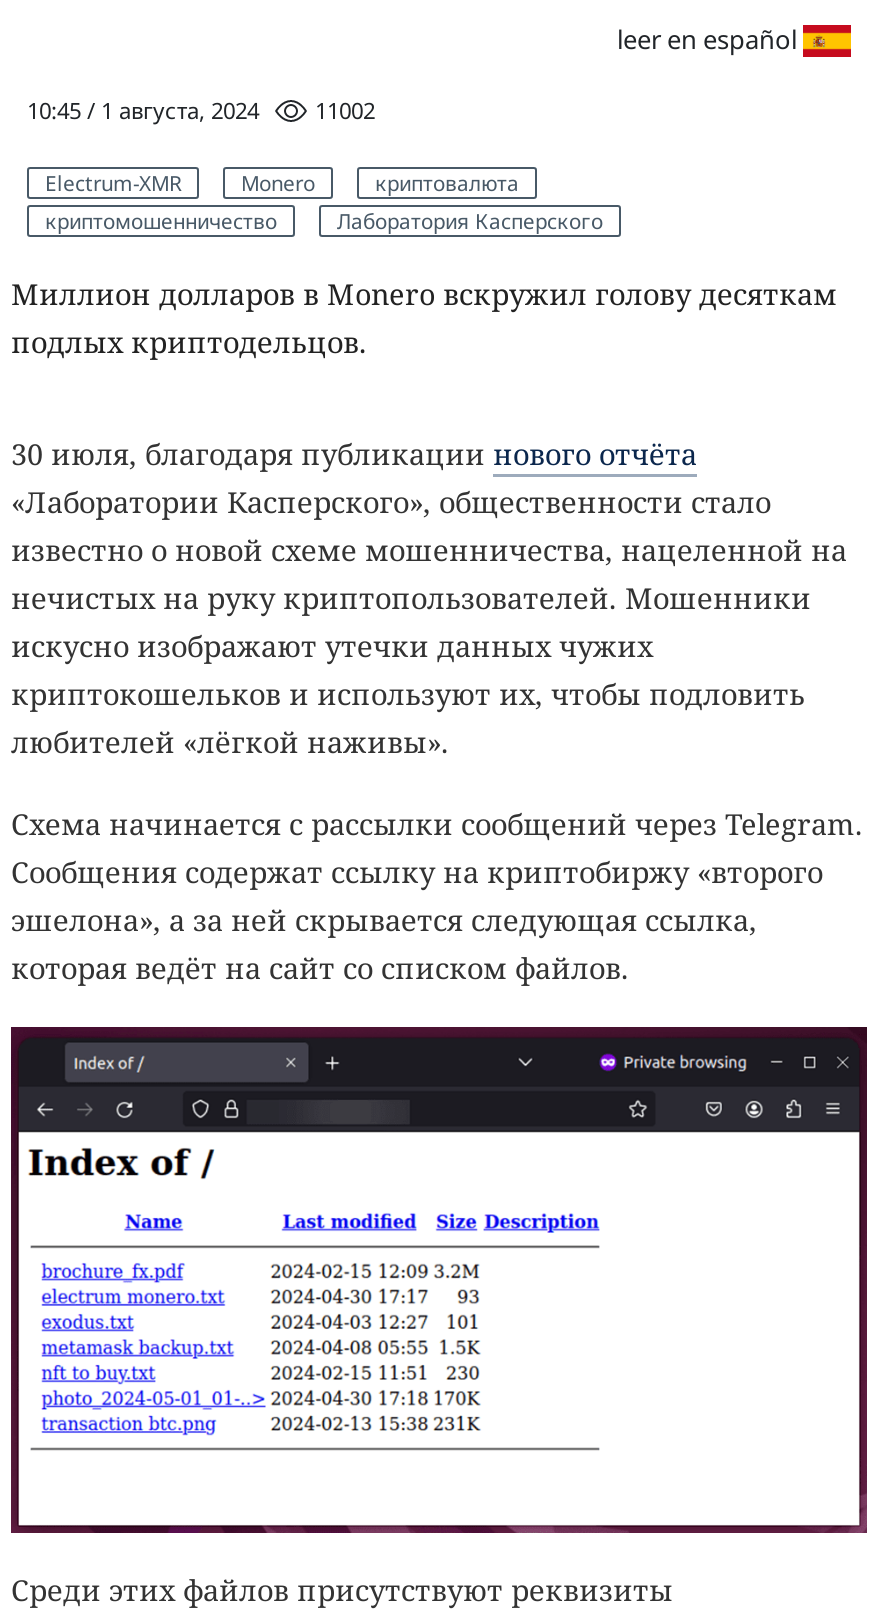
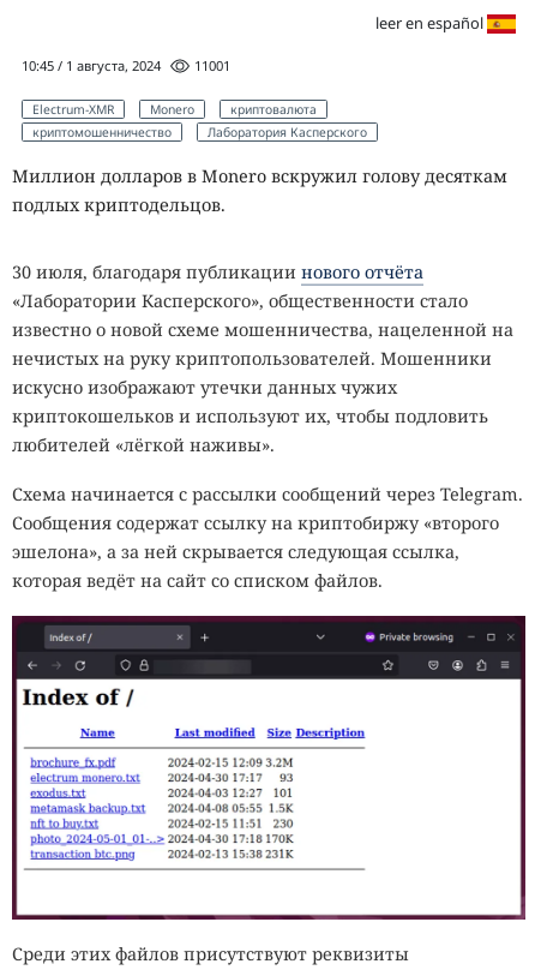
- 10:45 / 1 августа, 2024 11002
+ 10:45 / 1 августа, 2024 11001
